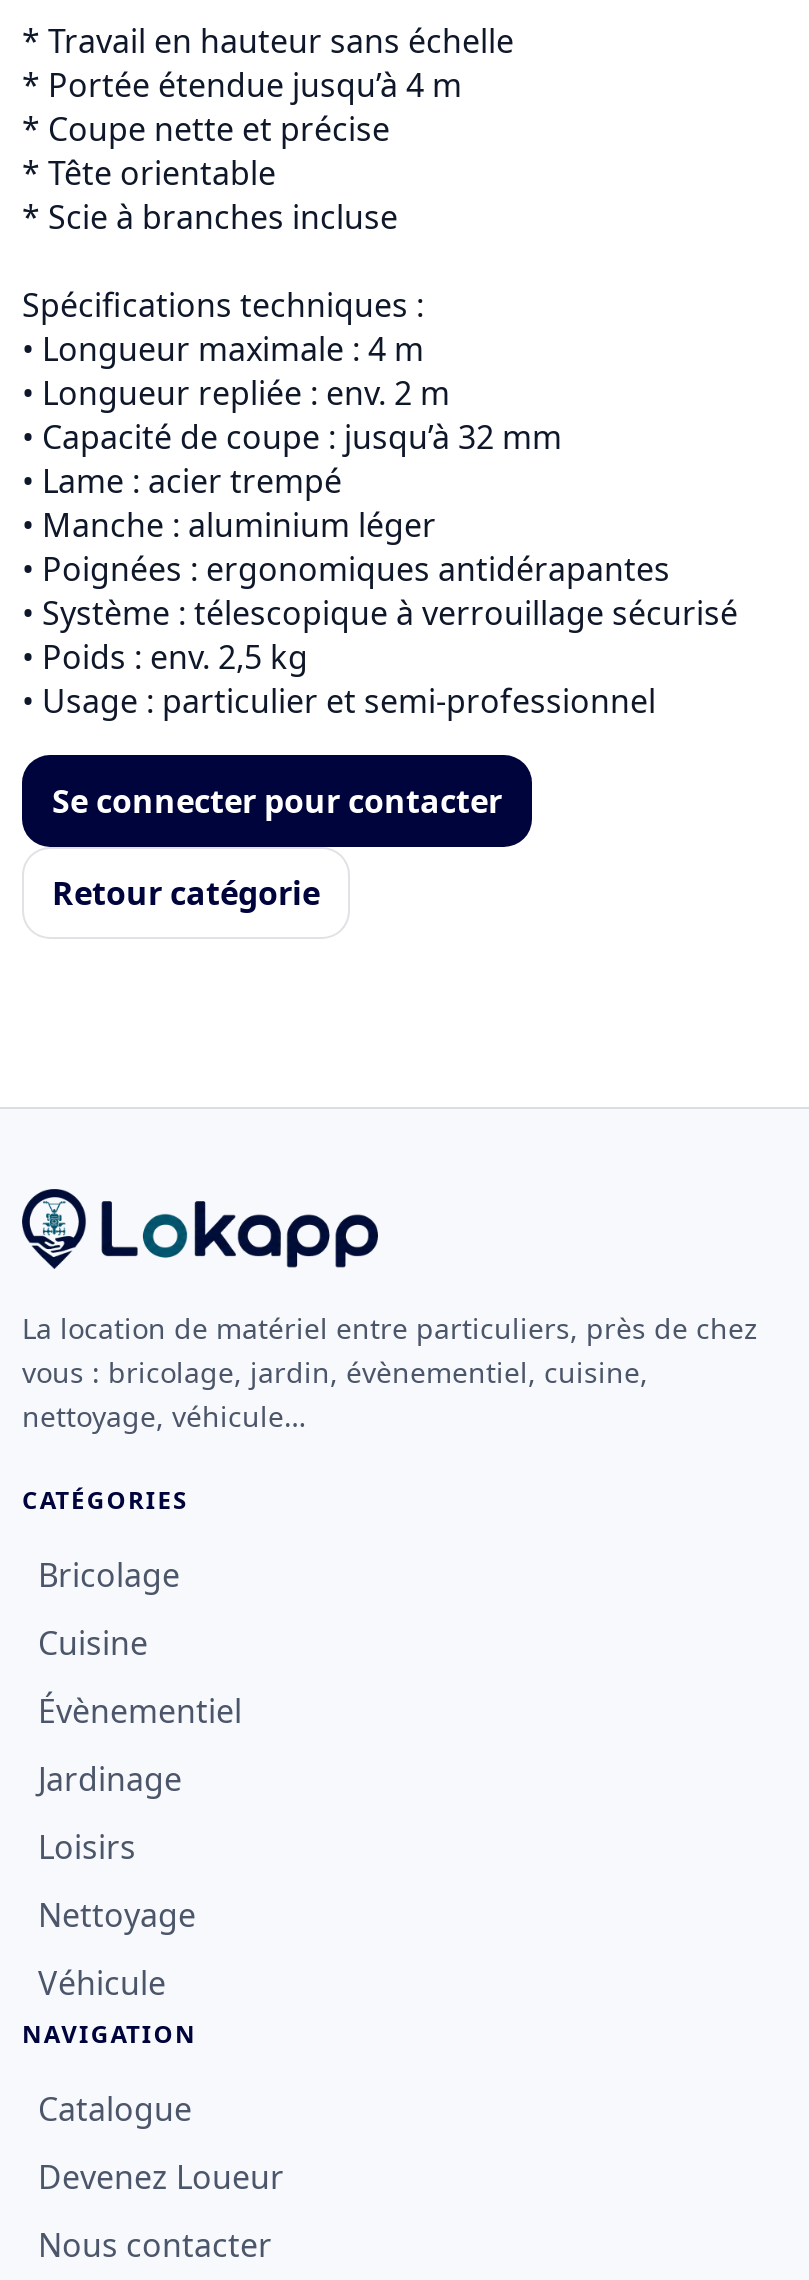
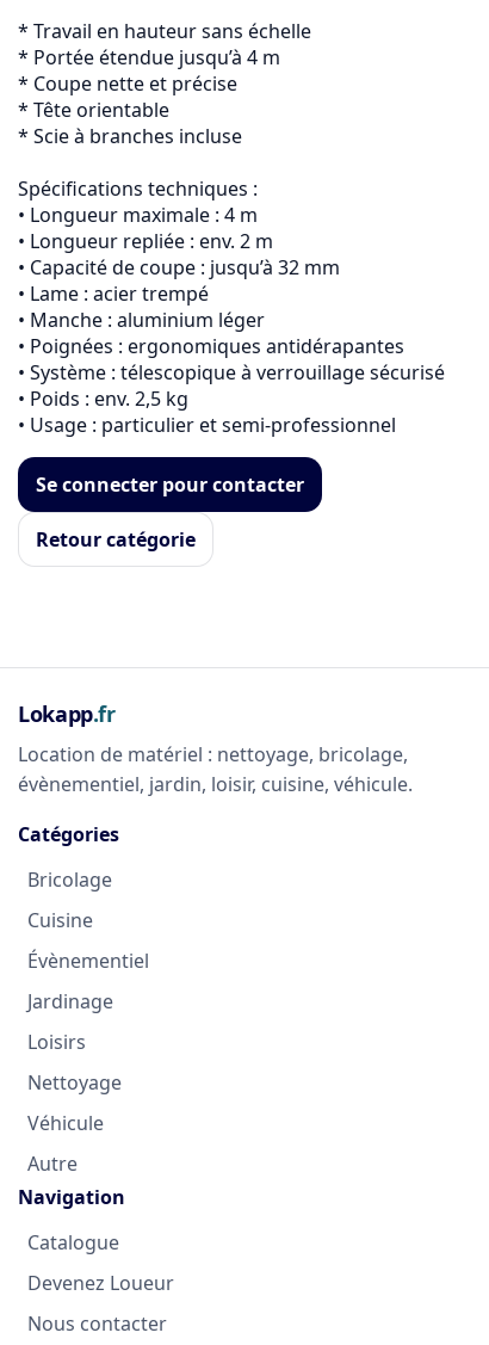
- La location de matériel entre particuliers, près de chez
- vous : bricolage, jardin, évènementiel, cuisine,
- nettoyage, véhicule…
- CATÉGORIES
+ Lokapp.fr
+ Location de matériel : nettoyage, bricolage,
+ évènementiel, jardin, loisir, cuisine, véhicule.
+ Catégories

moved up: Bricolage | Cuisine | Évènementiel | Jardinage | Loisirs | Nettoyage | Véhicule

- NAVIGATION
+ Autre
+ Navigation
